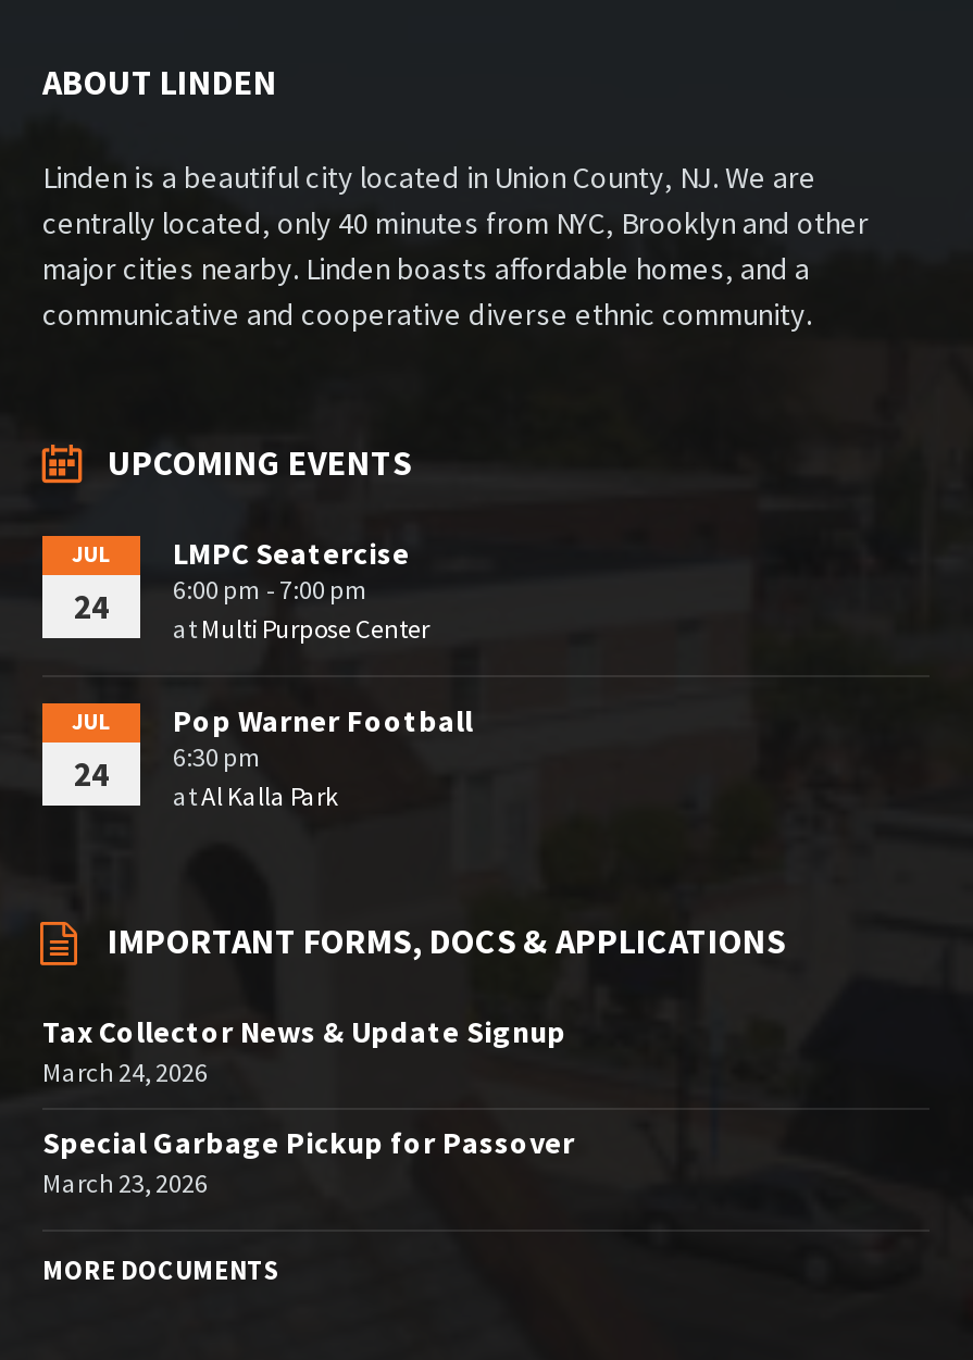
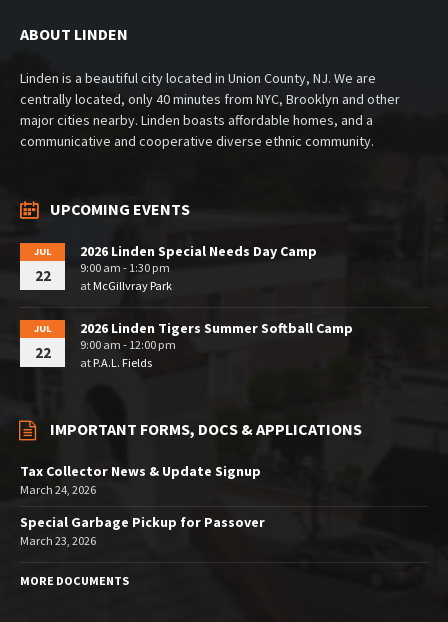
- LMPC Seatercise
- 6:00 pm - 7:00 pm
- at Multi Purpose Center
+ 2026 Linden Special Needs Day Camp
+ 9:00 am - 1:30 pm
+ at McGillvray Park

- 24
+ 22

- Pop Warner Football
- 6:30 pm
- atAl Kalla Park
+ 2026 Linden Tigers Summer Softball Camp
+ 9:00 am - 12:00 pm
+ atP.A.L. Fields

- 24
+ 22
